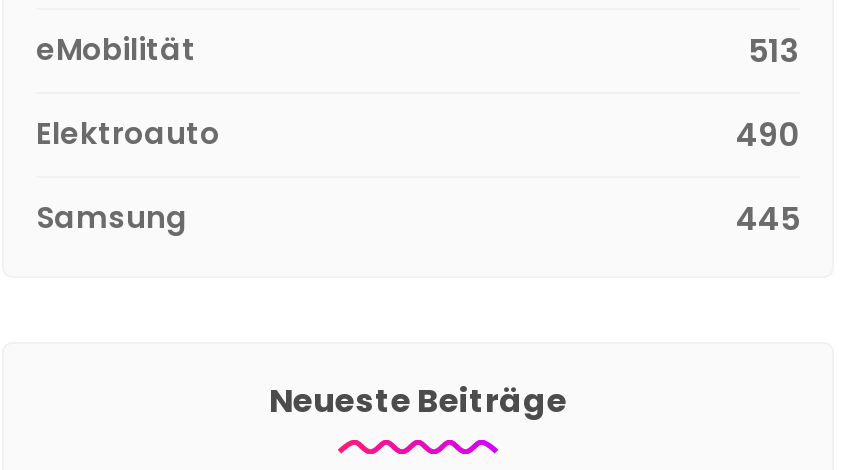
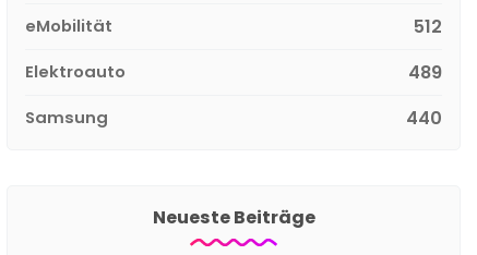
- 513
+ 512

- 490
+ 489

- 445
+ 440
